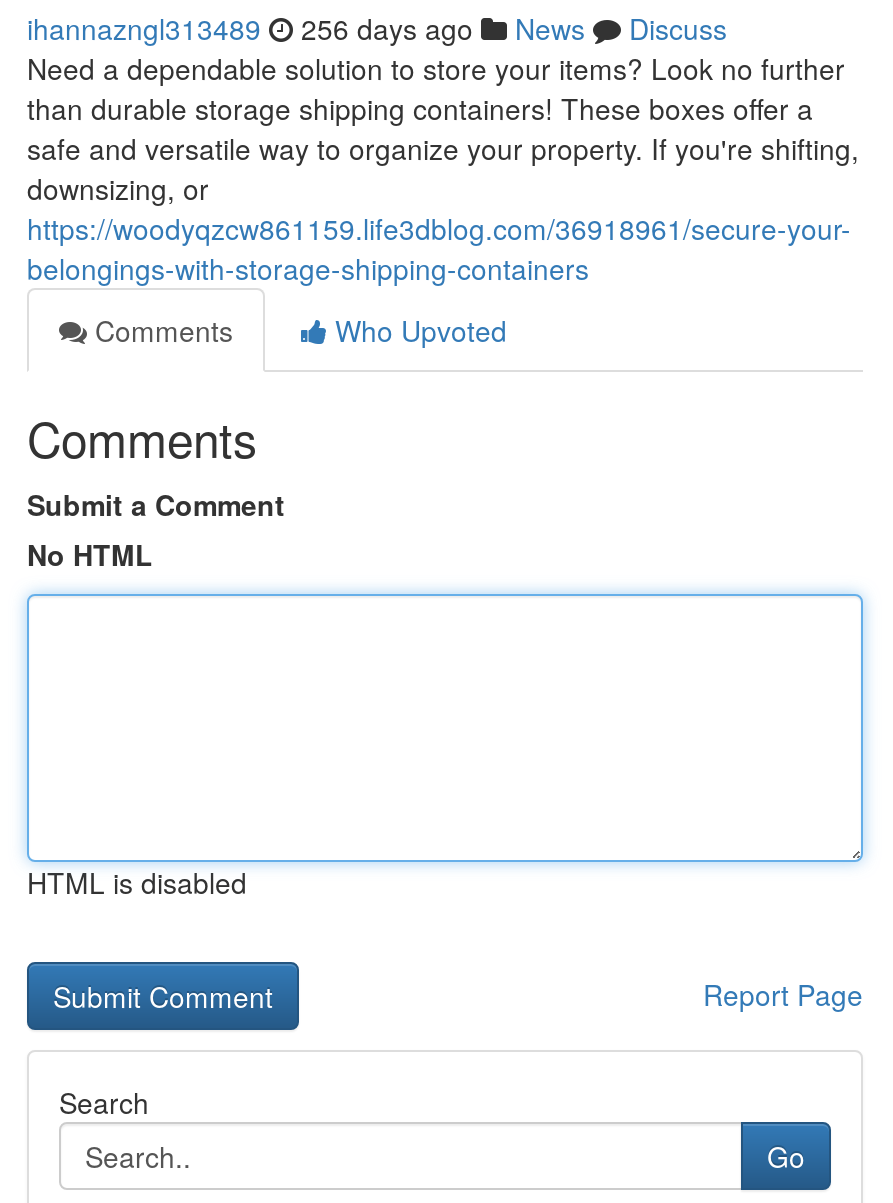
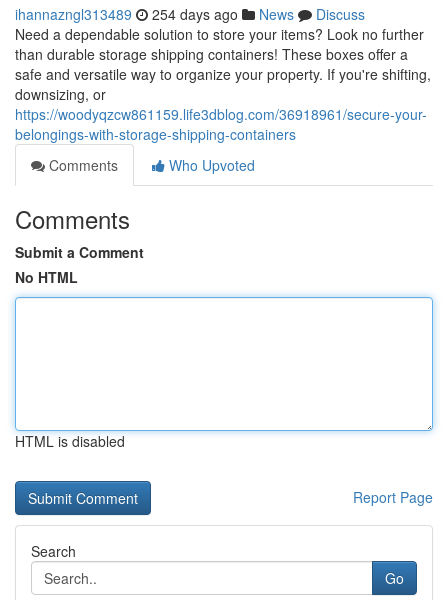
- ihannazngl313489 256 days ago News Discuss
+ ihannazngl313489 254 days ago News Discuss
